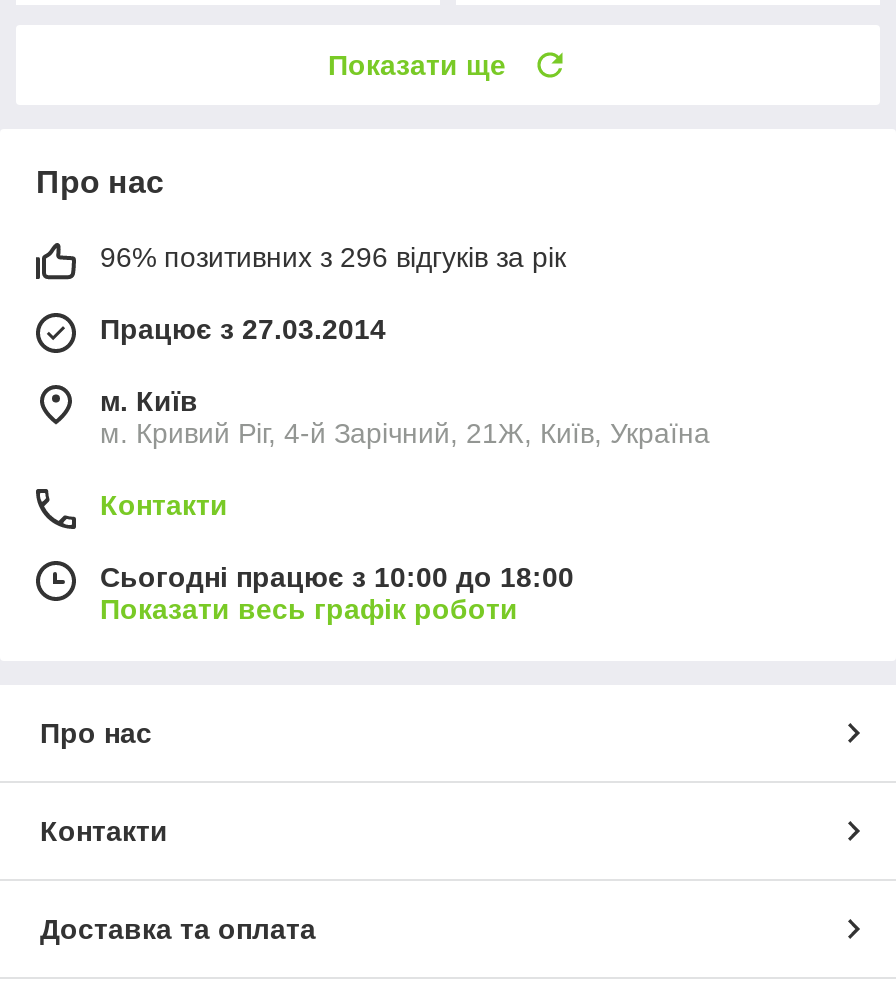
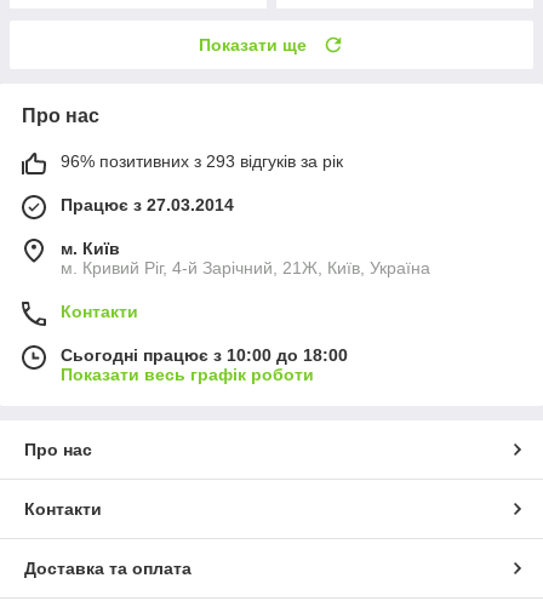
- 96% позитивних з 296 відгуків за рік
+ 96% позитивних з 293 відгуків за рік
